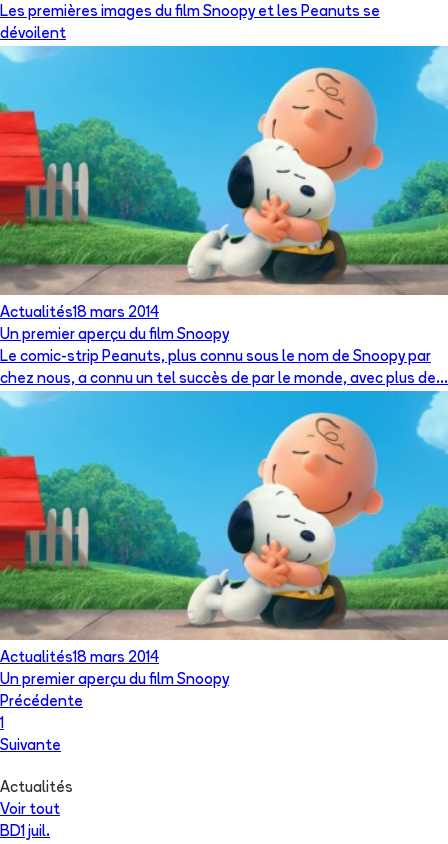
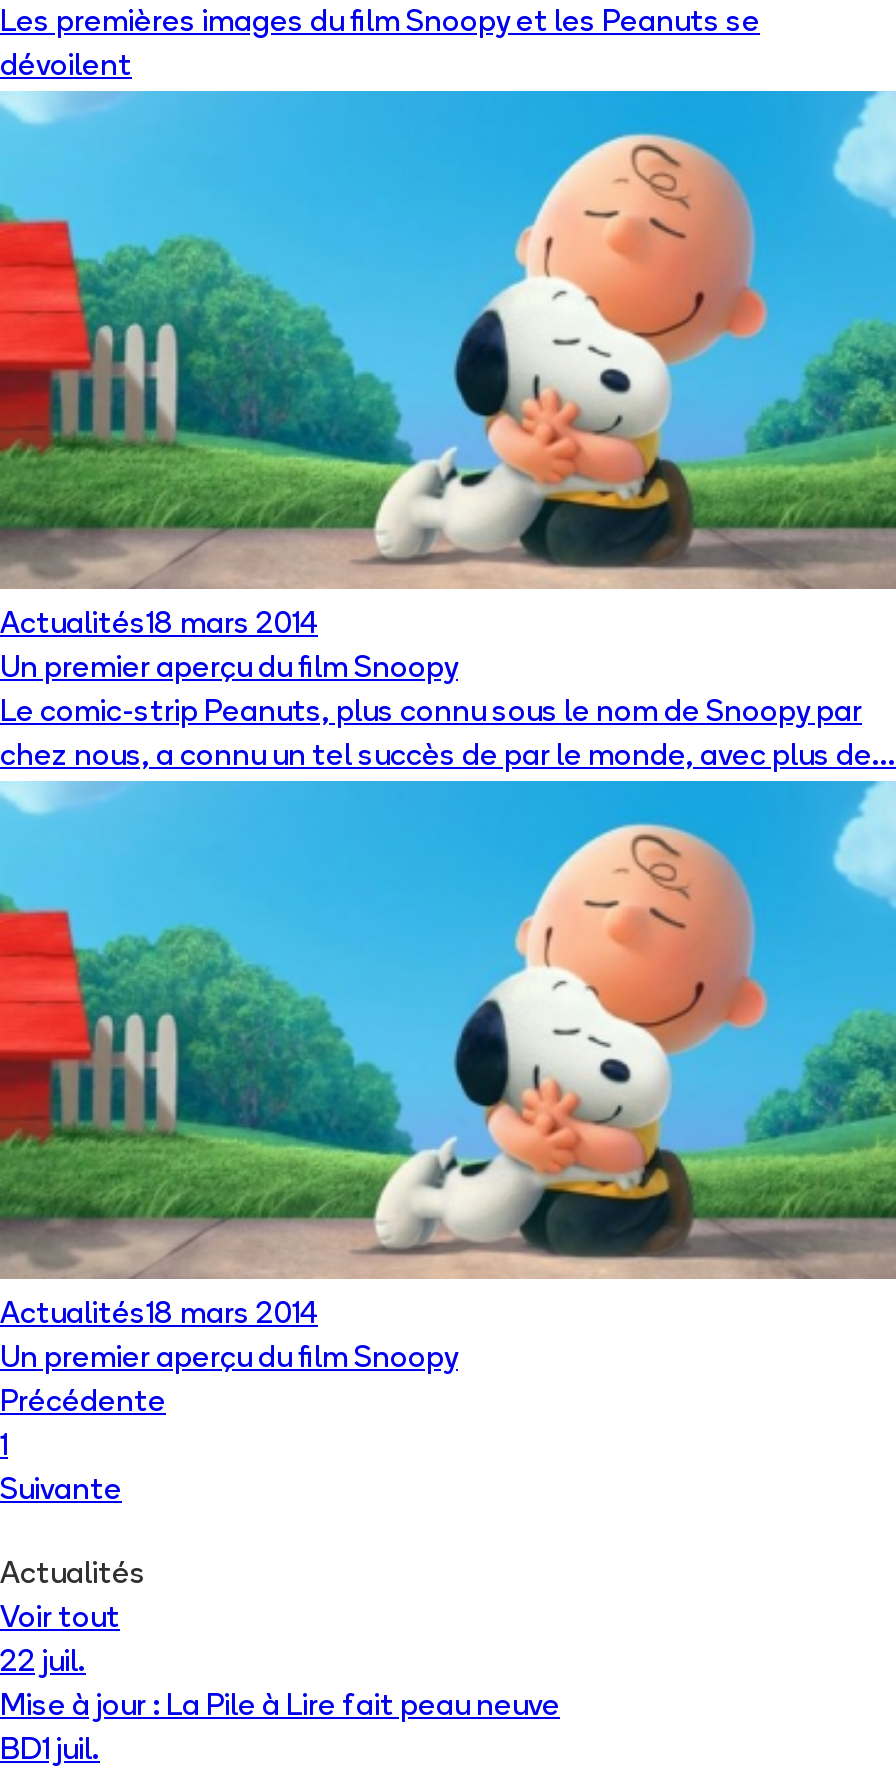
+ 22 juil.
+ Mise à jour : La Pile à Lire fait peau neuve
